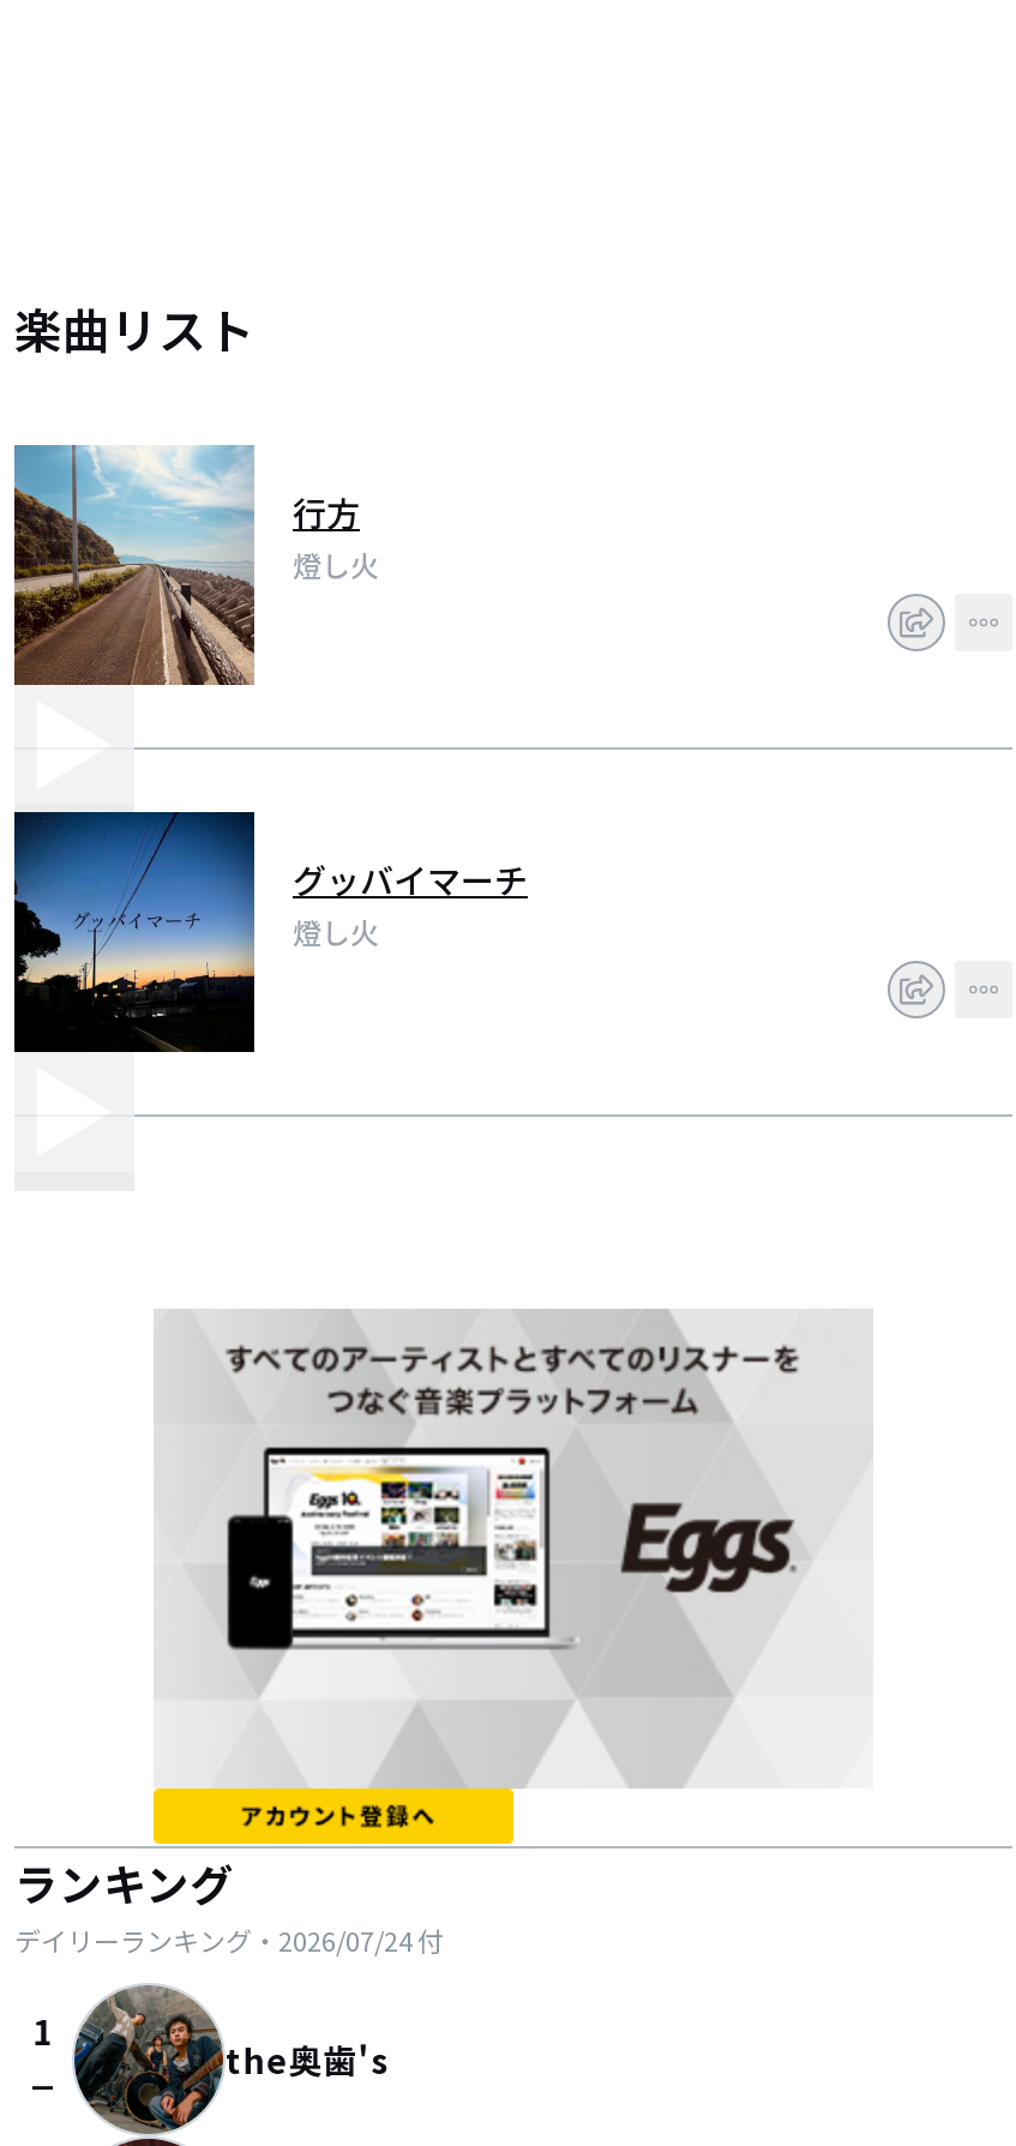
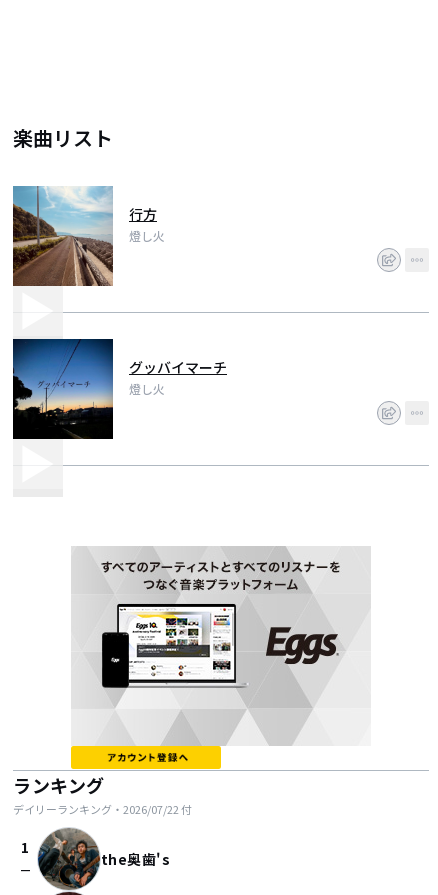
- デイリーランキング・2026/07/24付
+ デイリーランキング・2026/07/22付
